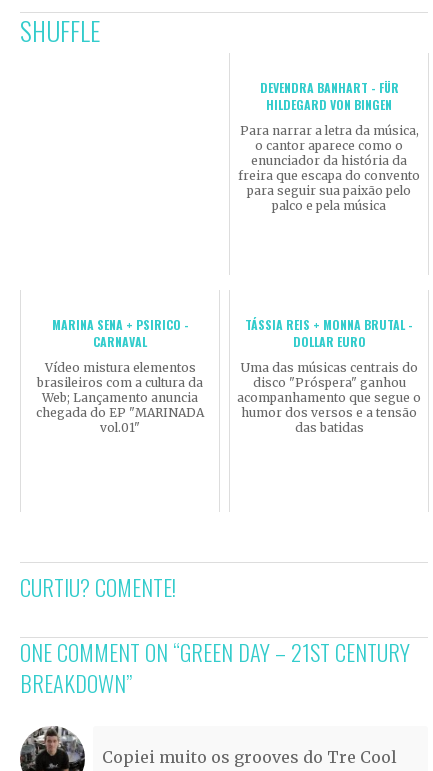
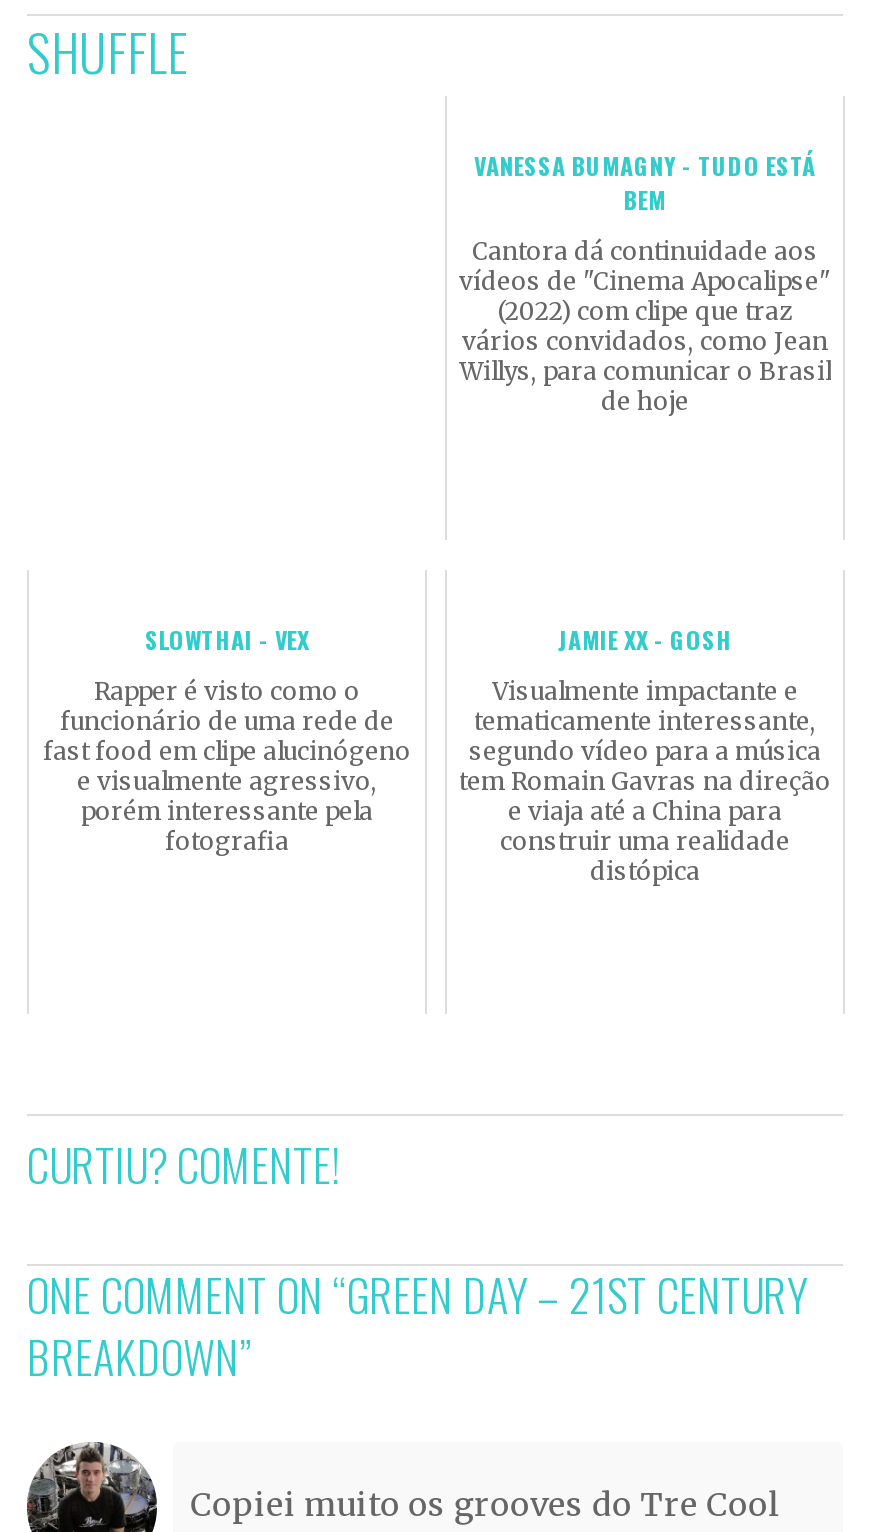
- DEVENDRA BANHART - FÜR
- HILDEGARD VON BINGEN
+ VANESSA BUMAGNY - TUDO ESTÁ
+ BEM

- Para narrar a letra da música,
- o cantor aparece como o
- enunciador da história da
- freira que escapa do convento
- para seguir sua paixão pelo
- palco e pela música
+ Cantora dá continuidade aos
+ vídeos de "Cinema Apocalipse"
+ (2022) com clipe que traz
+ vários convidados, como Jean
+ Willys, para comunicar o Brasil
+ de hoje

- MARINA SENA + PSIRICO -
- CARNAVAL
+ SLOWTHAI - VEX

- TÁSSIA REIS + MONNA BRUTAL -
- DOLLAR EURO
+ JAMIE XX - GOSH

- Vídeo mistura elementos
- brasileiros com a cultura da
- Web; Lançamento anuncia
- chegada do EP "MARINADA
- vol.01"
+ Rapper é visto como o
+ funcionário de uma rede de
+ fast food em clipe alucinógeno
+ e visualmente agressivo,
+ porém interessante pela
+ fotografia

- Uma das músicas centrais do
- disco "Próspera" ganhou
- acompanhamento que segue o
- humor dos versos e a tensão
- das batidas
+ Visualmente impactante e
+ tematicamente interessante,
+ segundo vídeo para a música
+ tem Romain Gavras na direção
+ e viaja até a China para
+ construir uma realidade
+ distópica
